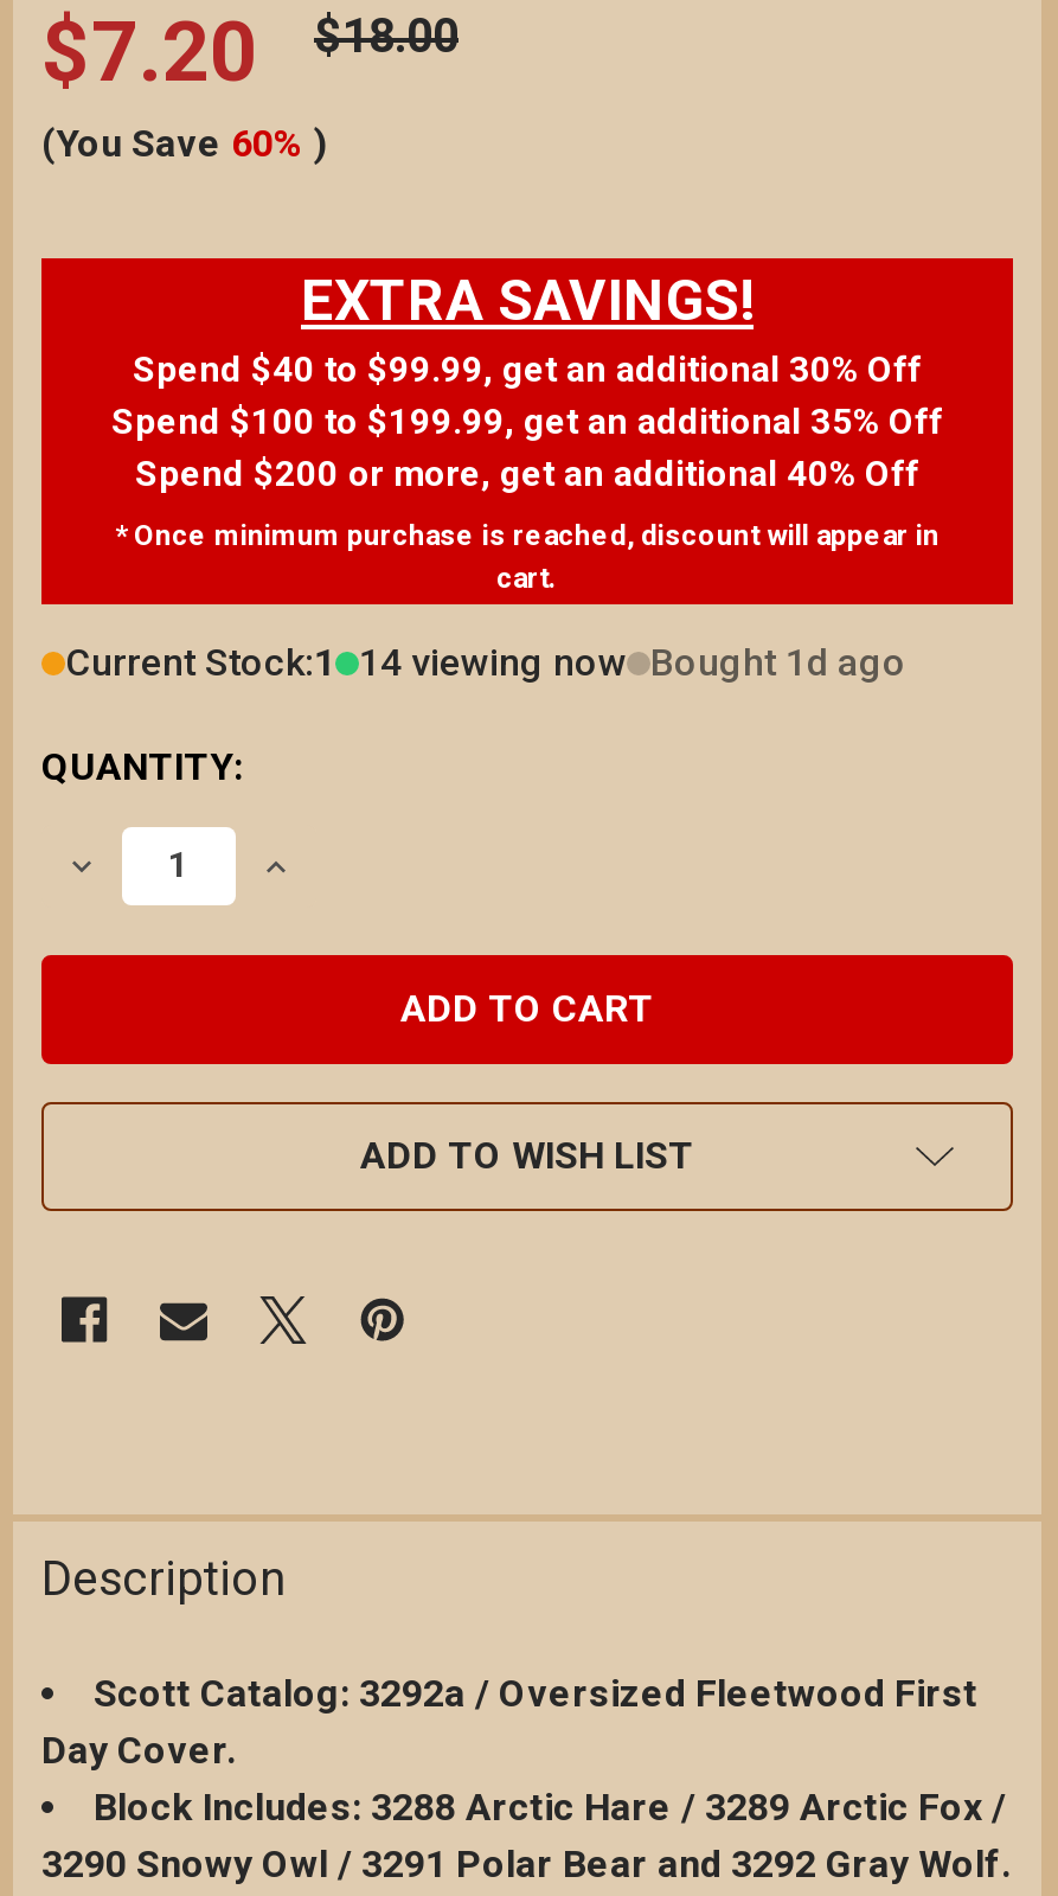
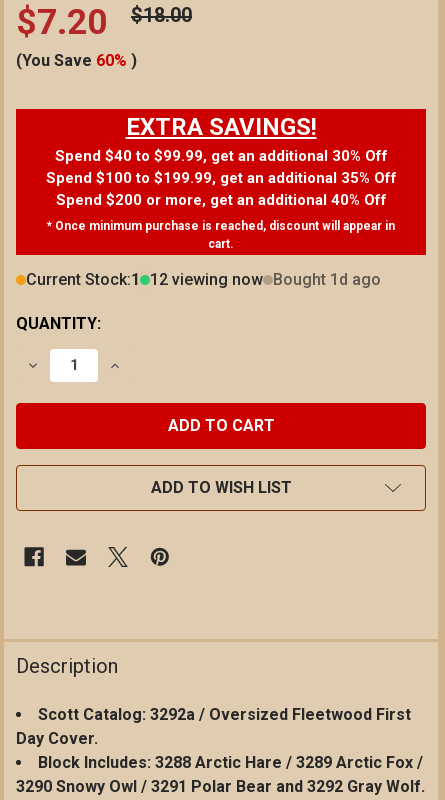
- Current Stock:1 14 viewing now Bought 1d ago
+ Current Stock:1 12 viewing now Bought 1d ago
